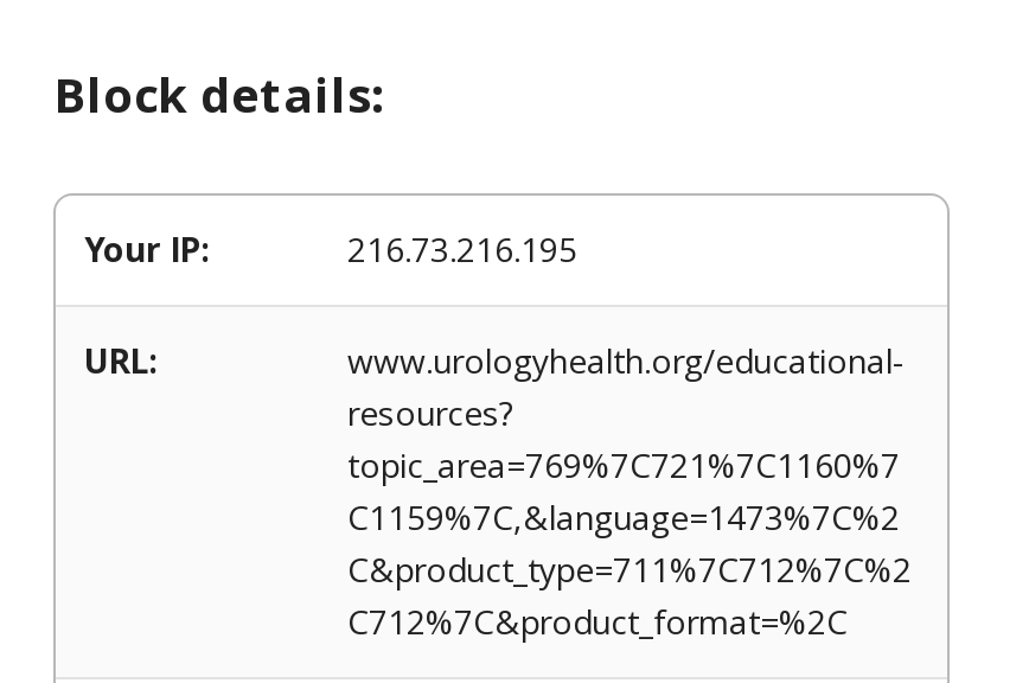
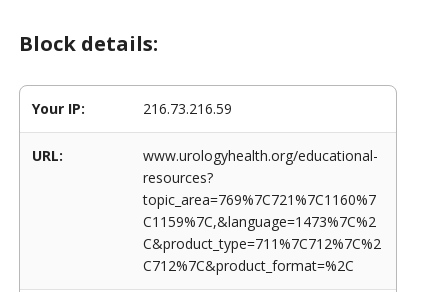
- 216.73.216.195
+ 216.73.216.59
